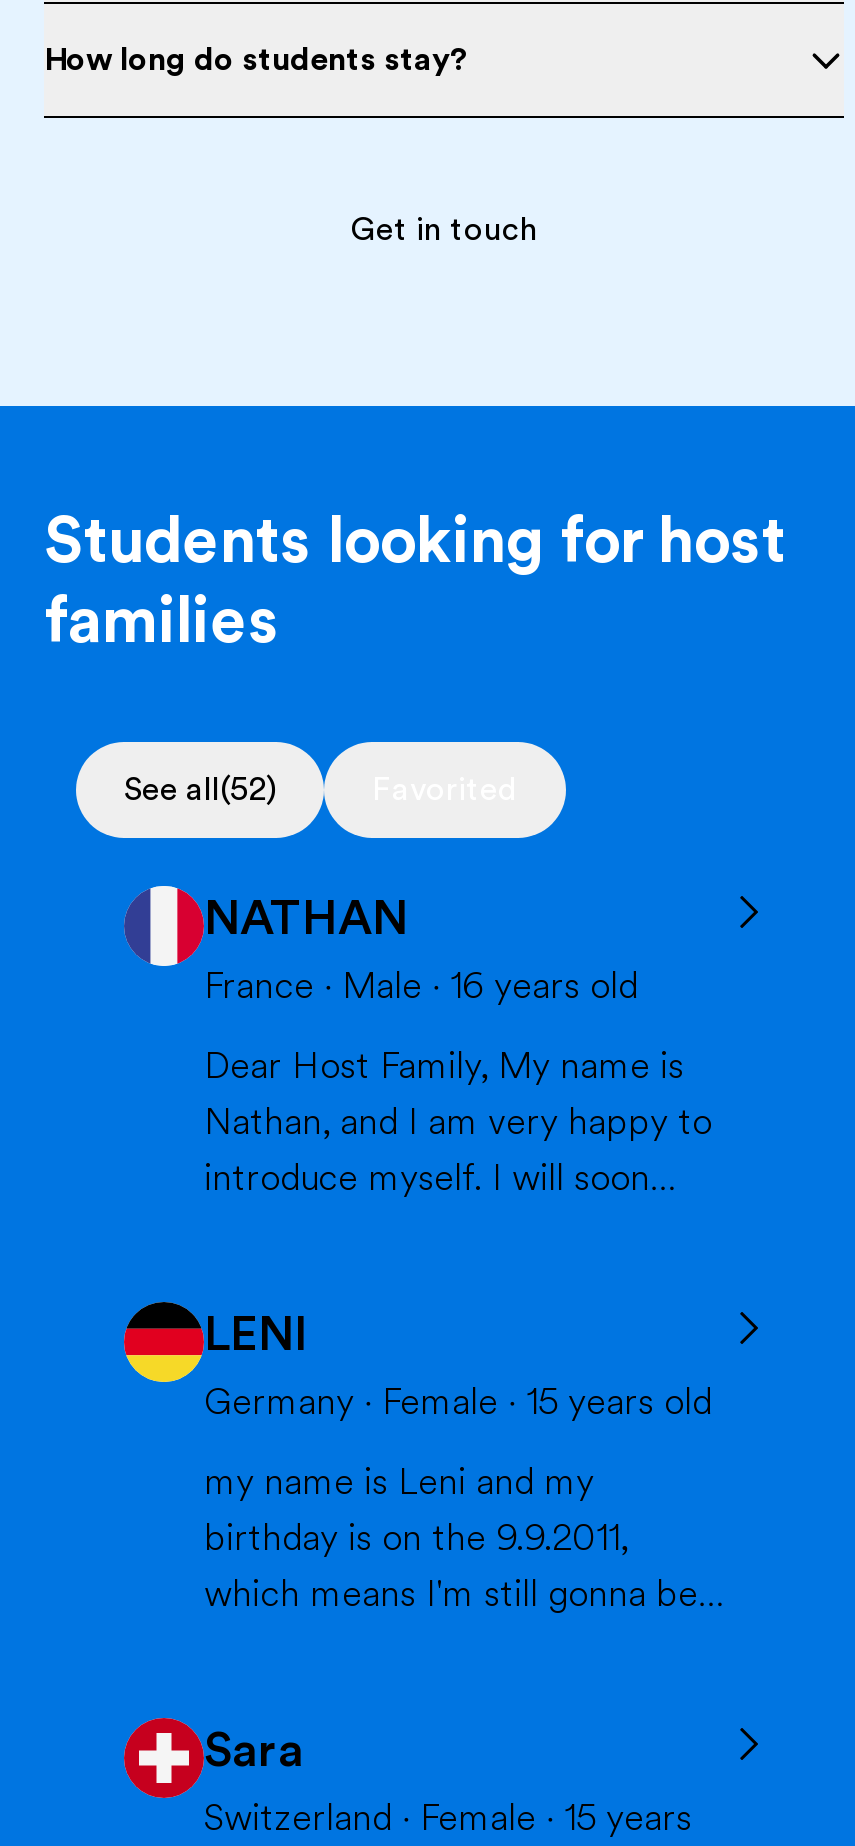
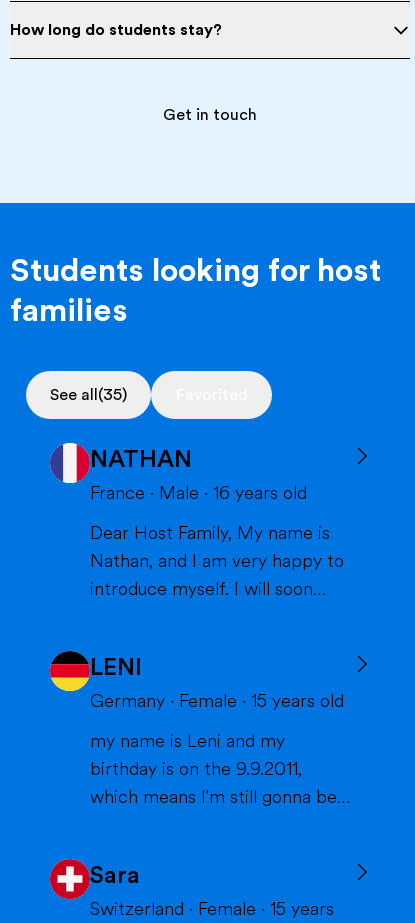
- See all(52)
+ See all(35)
